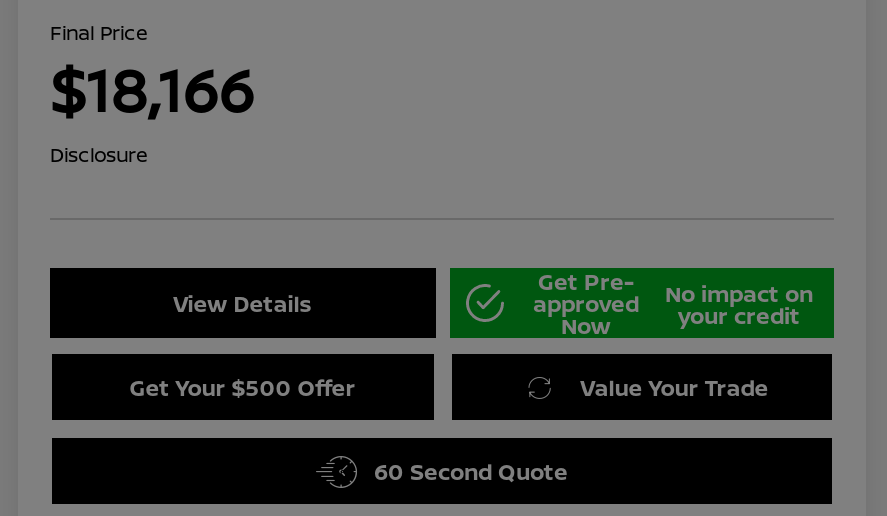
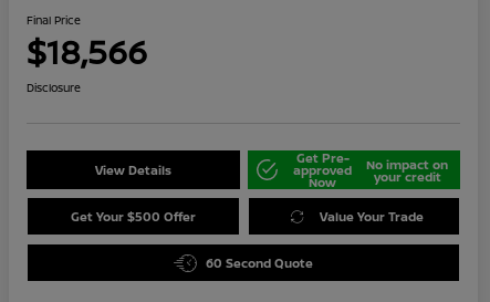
- $18,166
+ $18,566
